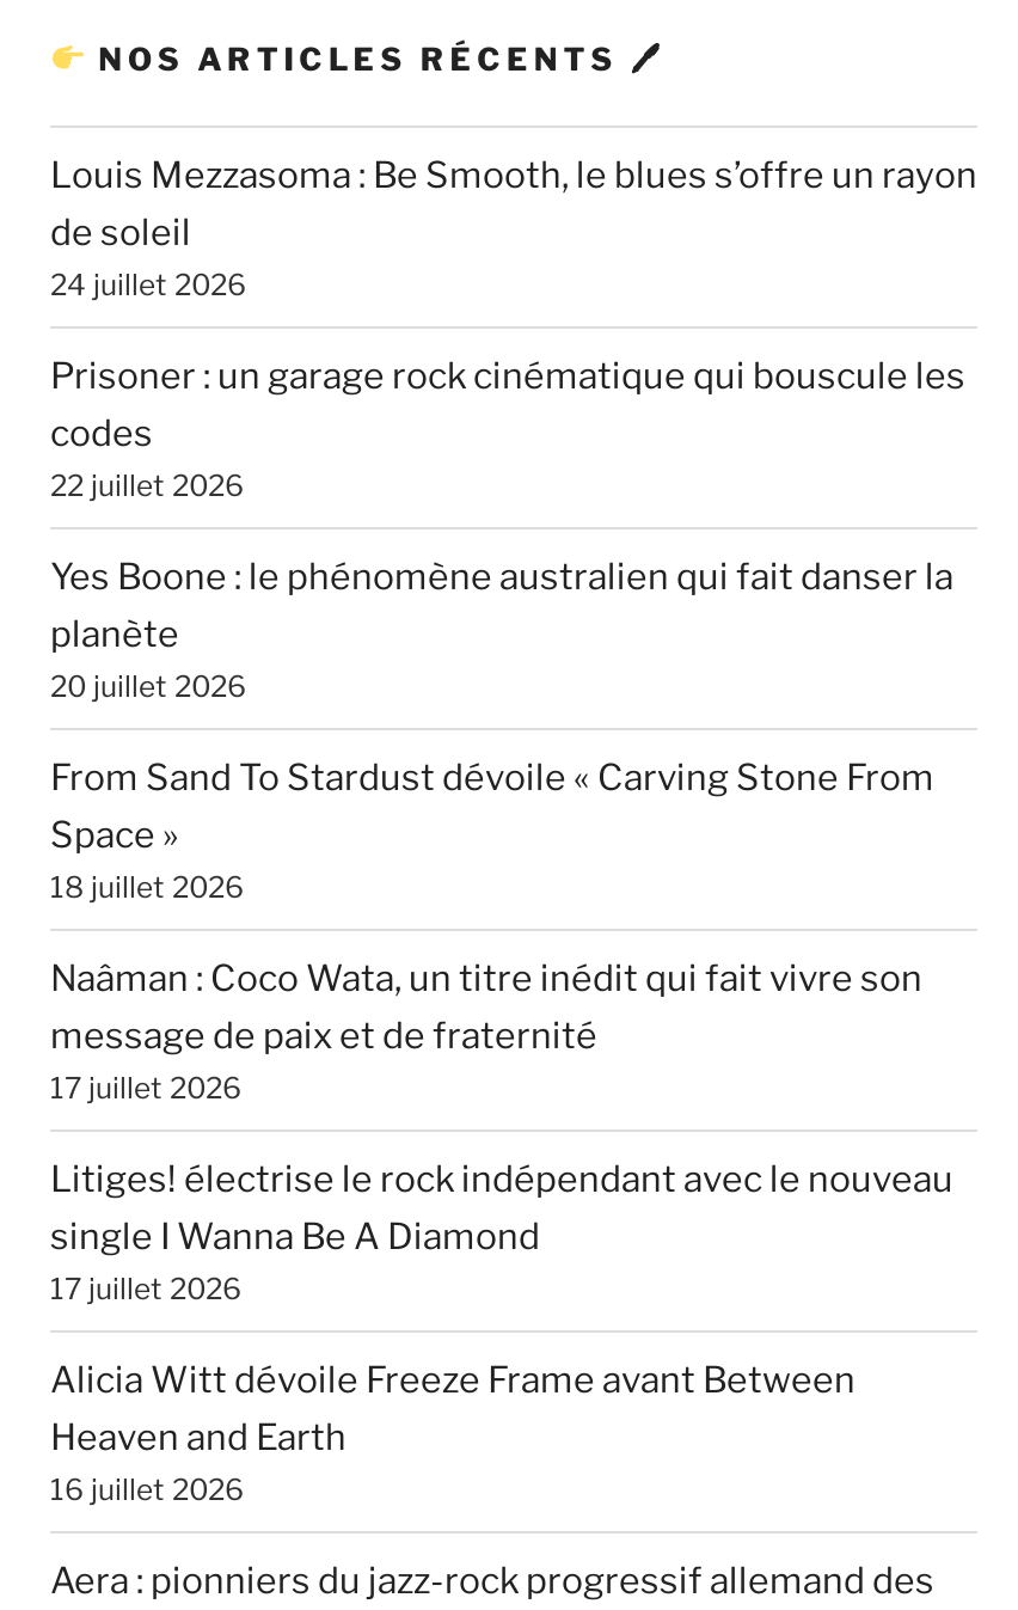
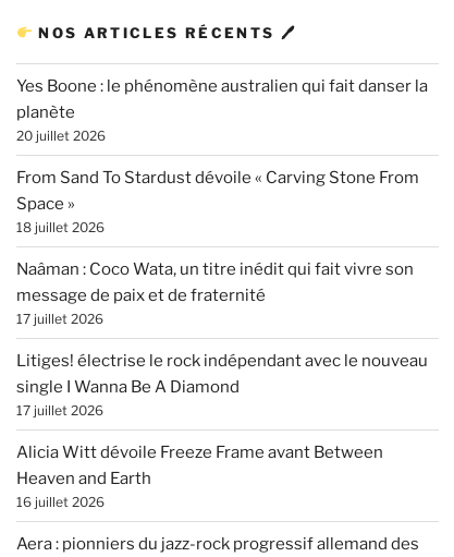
- Louis Mezzasoma : Be Smooth, le blues s’offre un rayon
- de soleil
- 24 juillet 2026
- Prisoner : un garage rock cinématique qui bouscule les
- codes
- 22 juillet 2026
